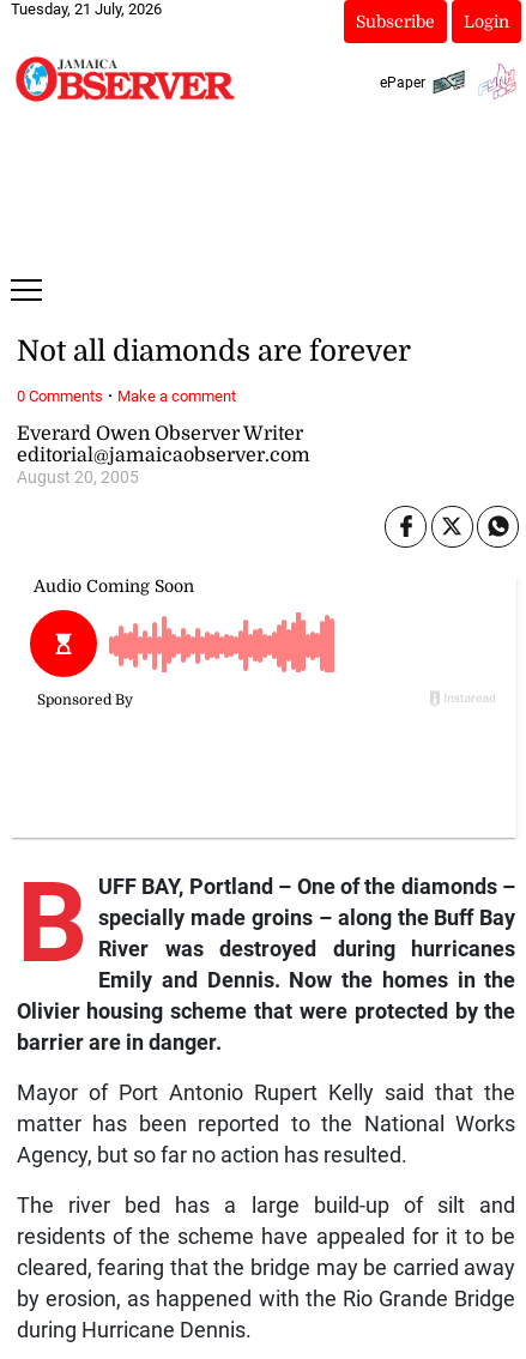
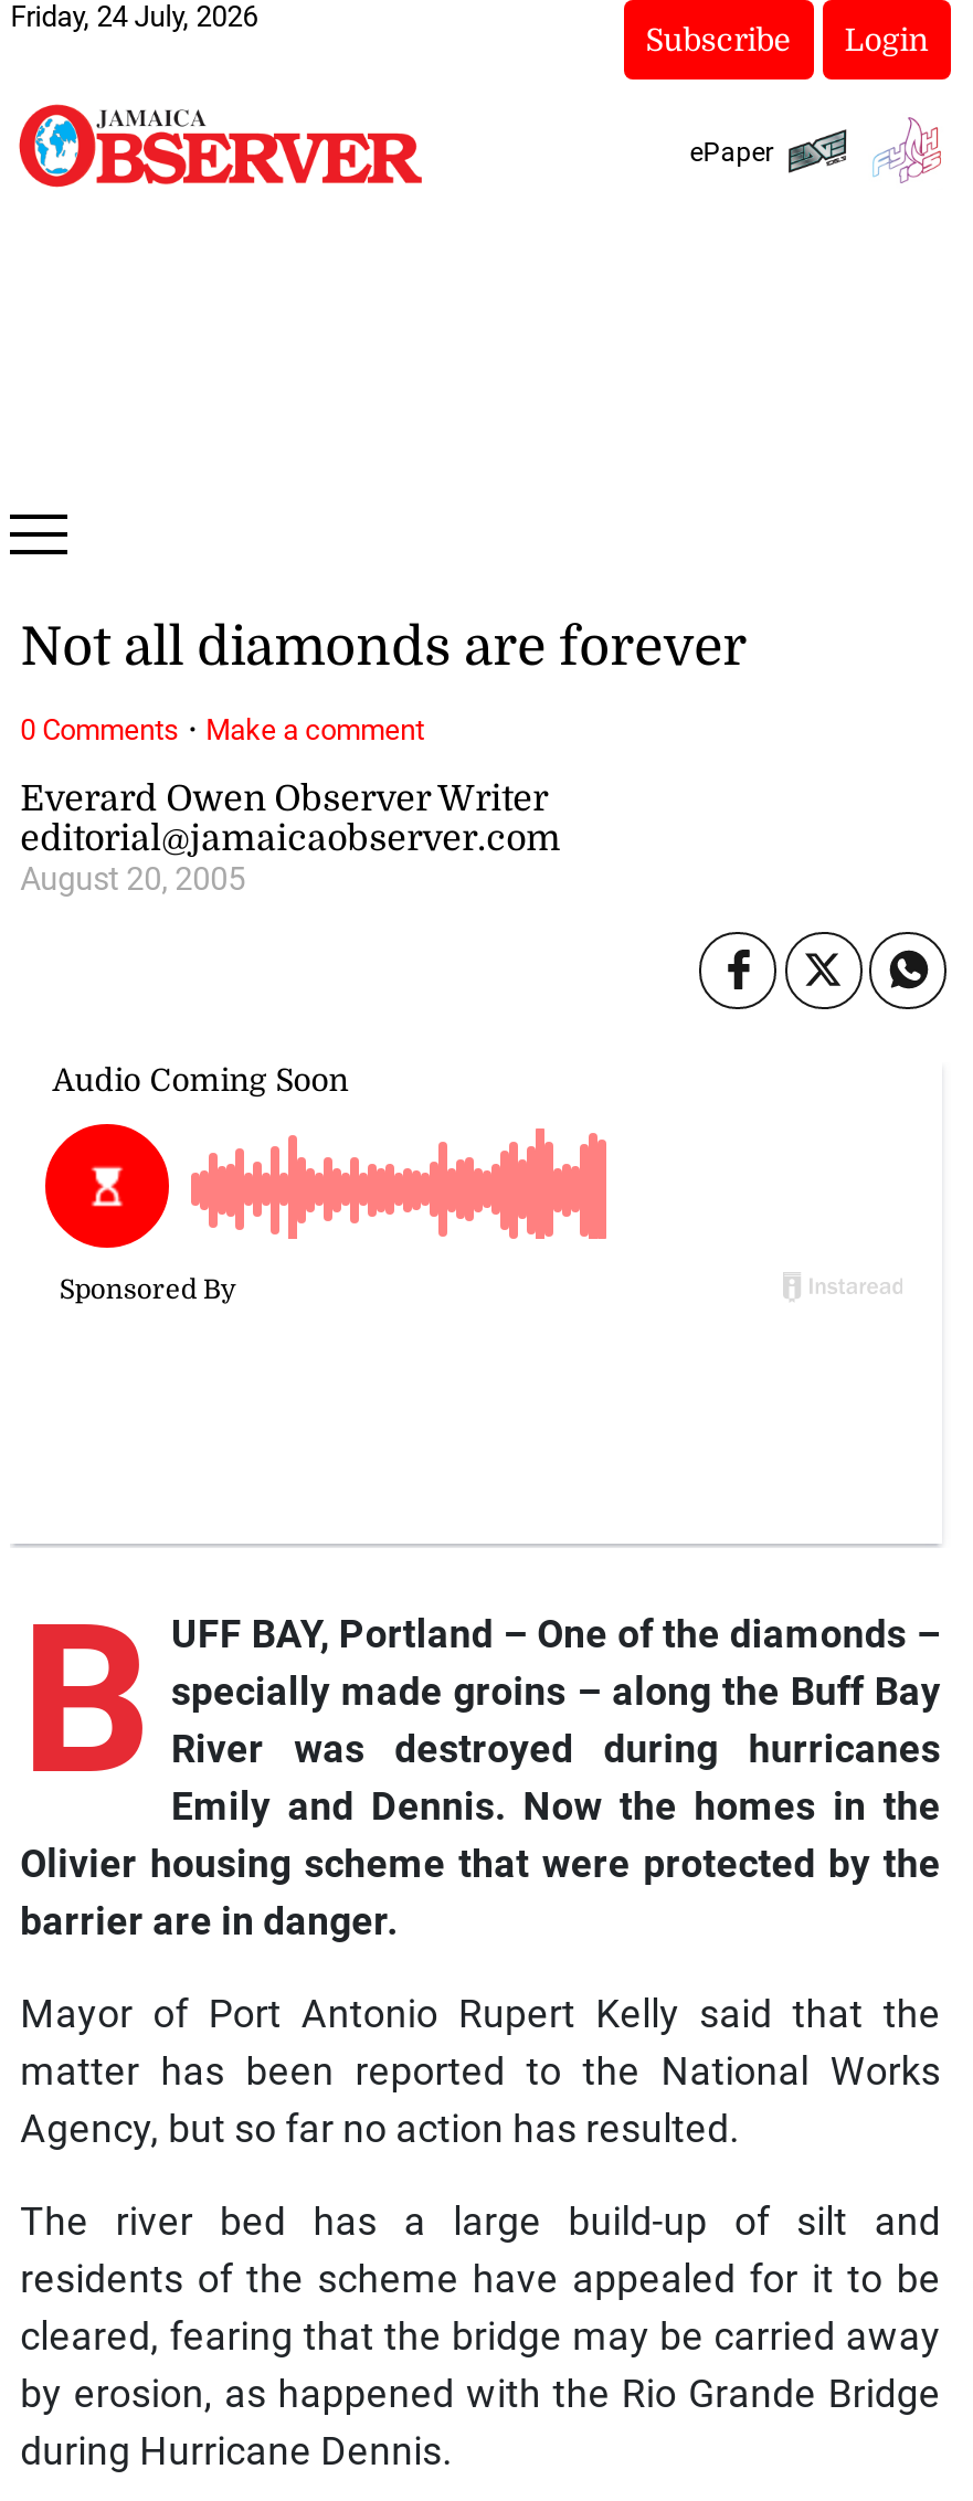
- Tuesday, 21 July, 2026
+ Friday, 24 July, 2026
